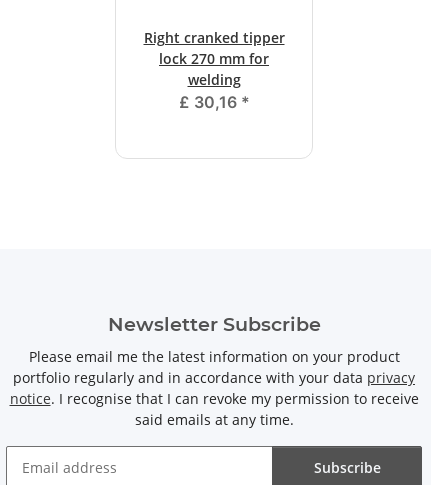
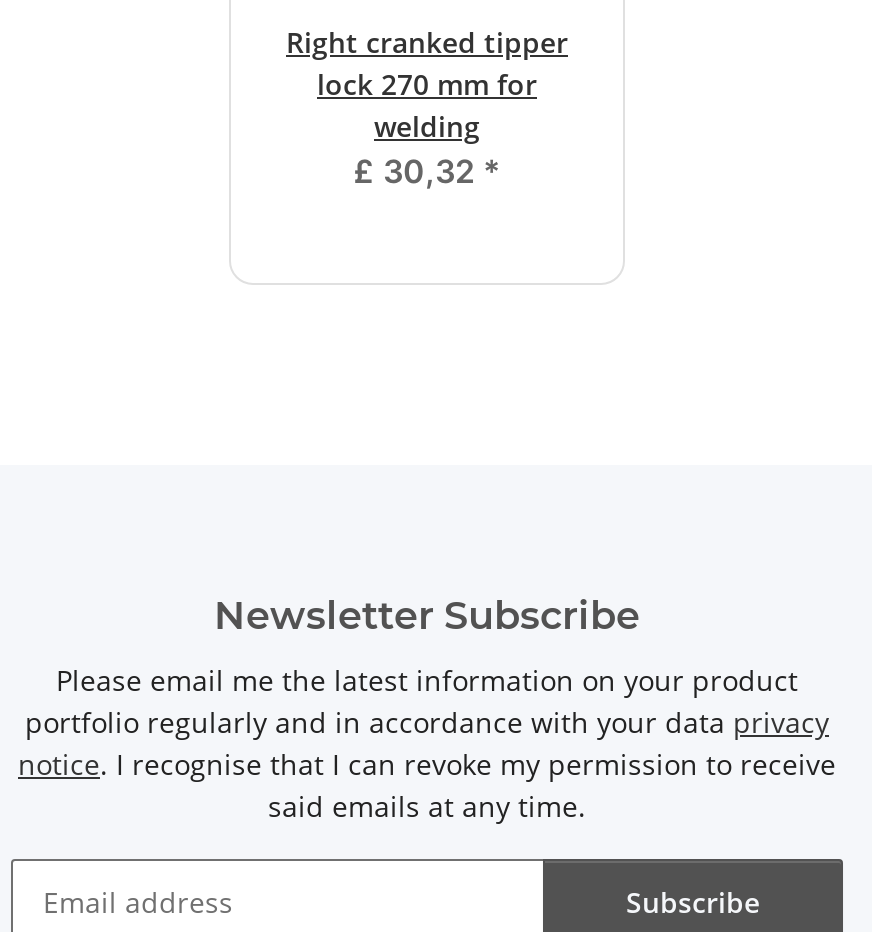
- £ 30,16 *
+ £ 30,32 *
